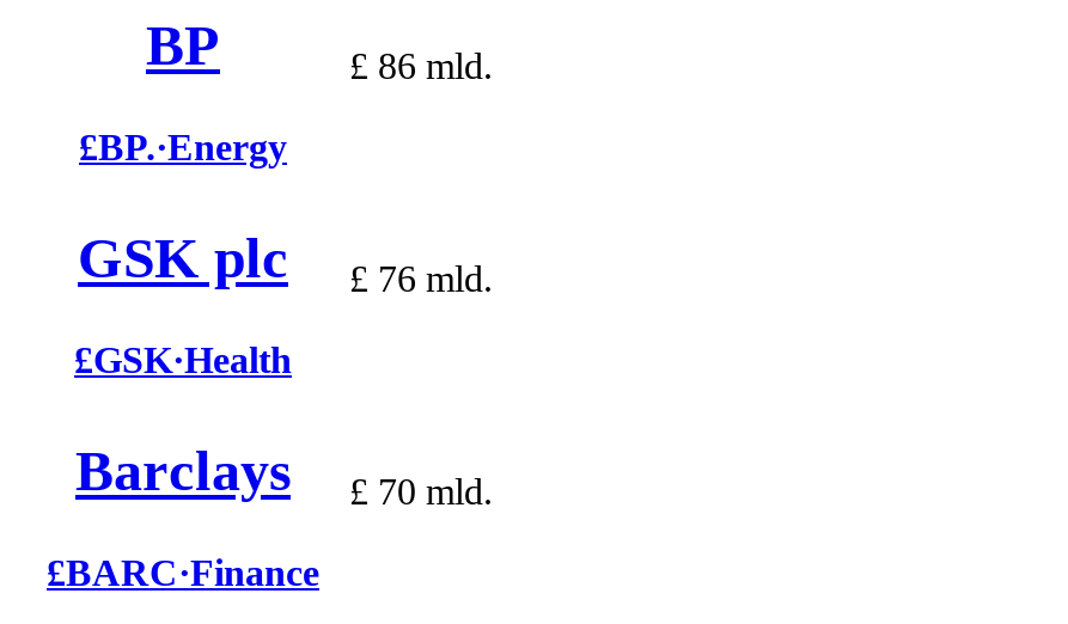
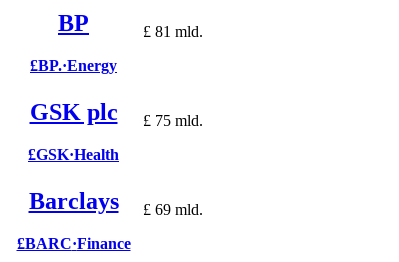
- £ 86 mld.
+ £ 81 mld.

- GSK plc £ 76 mld.
+ GSK plc £ 75 mld.

- Barclays £ 70 mld.
+ Barclays £ 69 mld.
